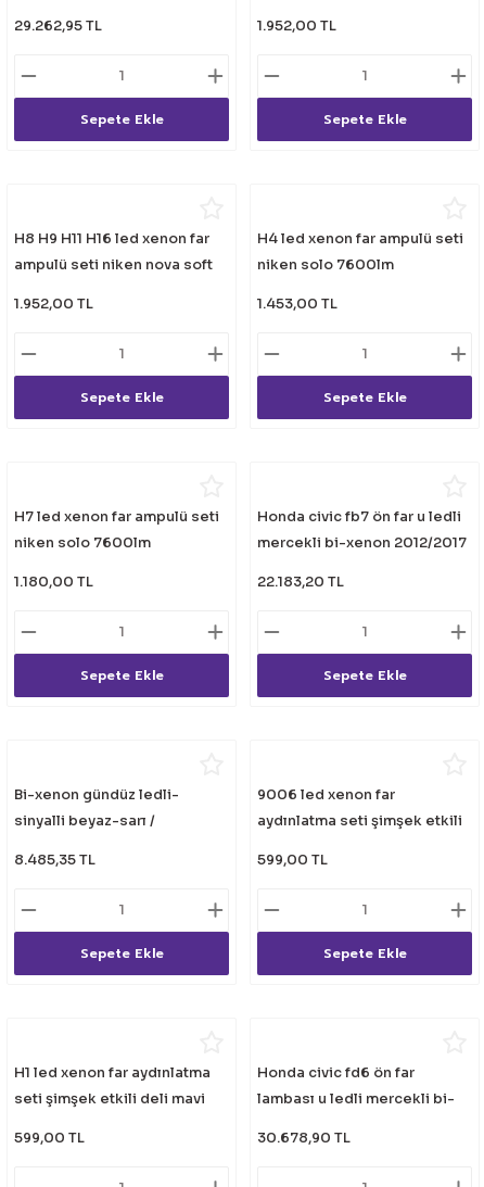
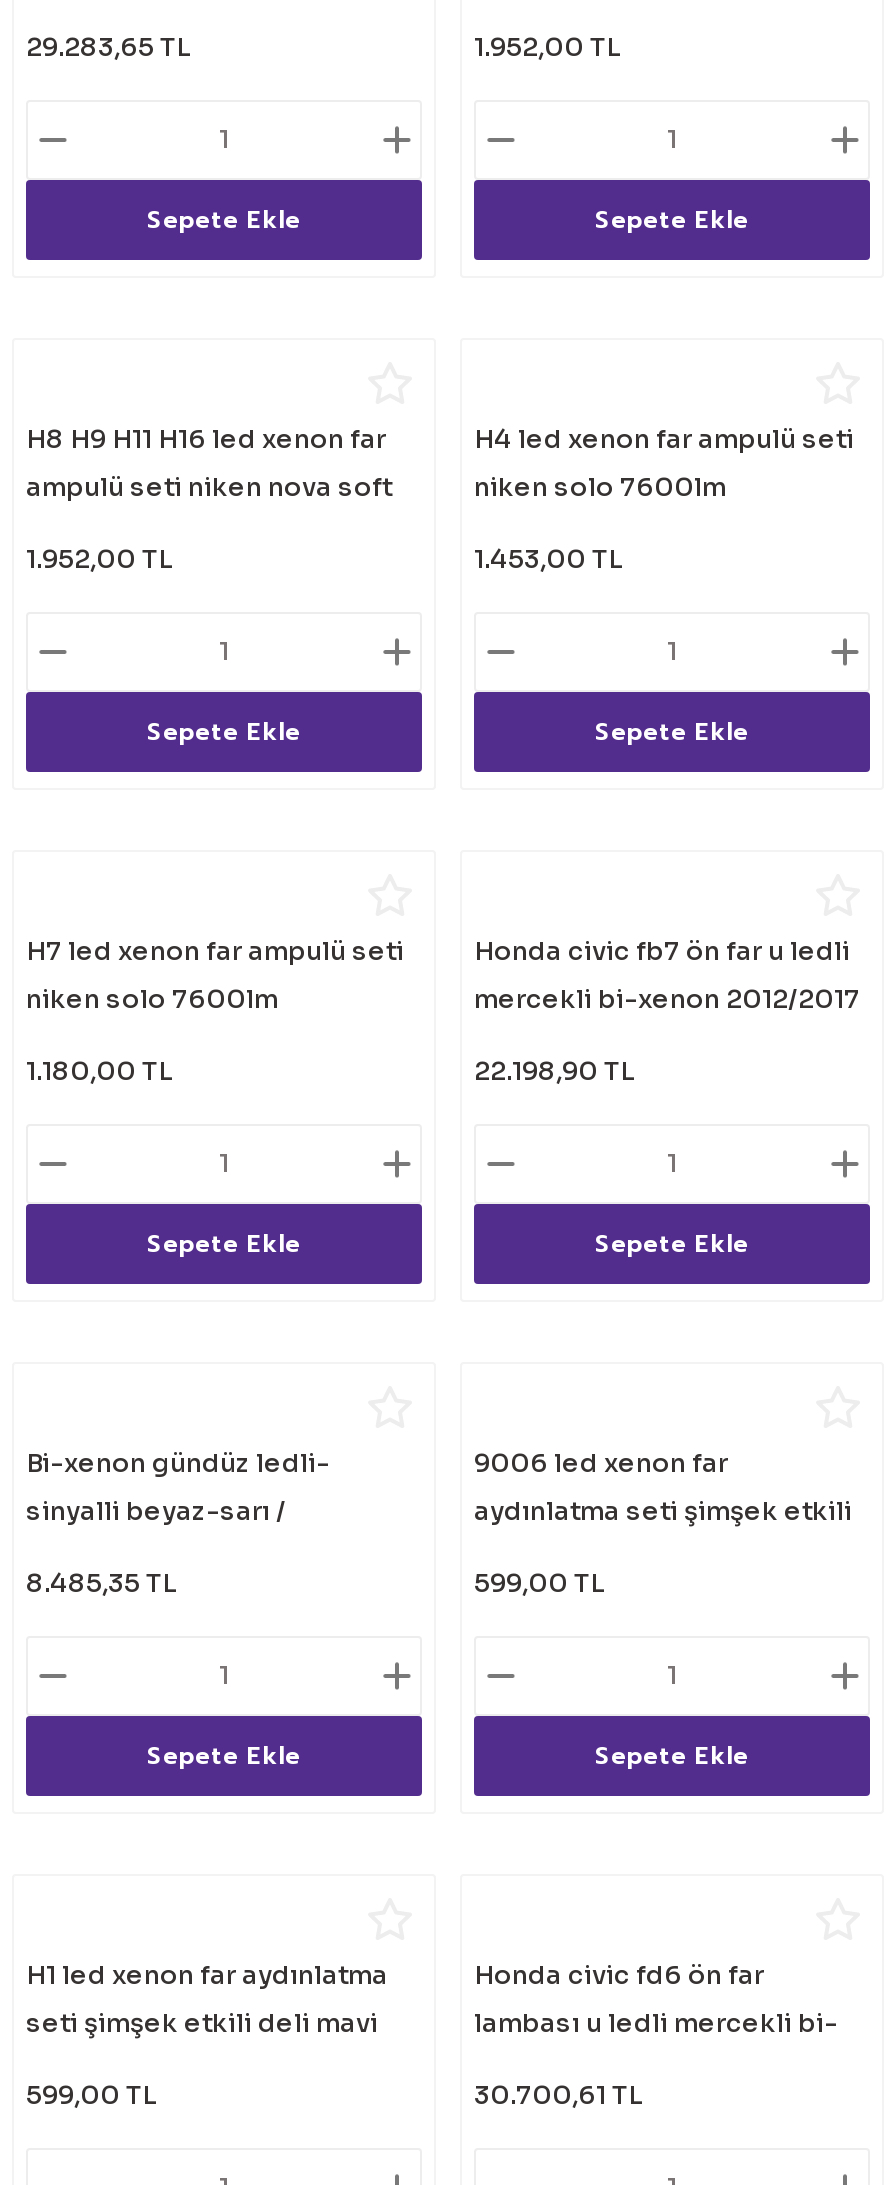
- 29.262,95 TL
+ 29.283,65 TL

- 22.183,20 TL
+ 22.198,90 TL

- 30.678,90 TL
+ 30.700,61 TL
